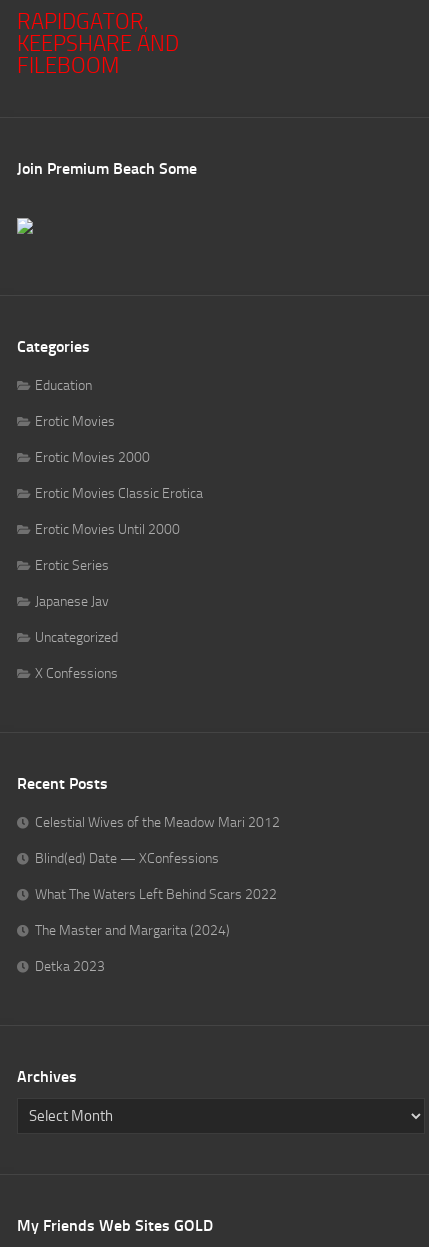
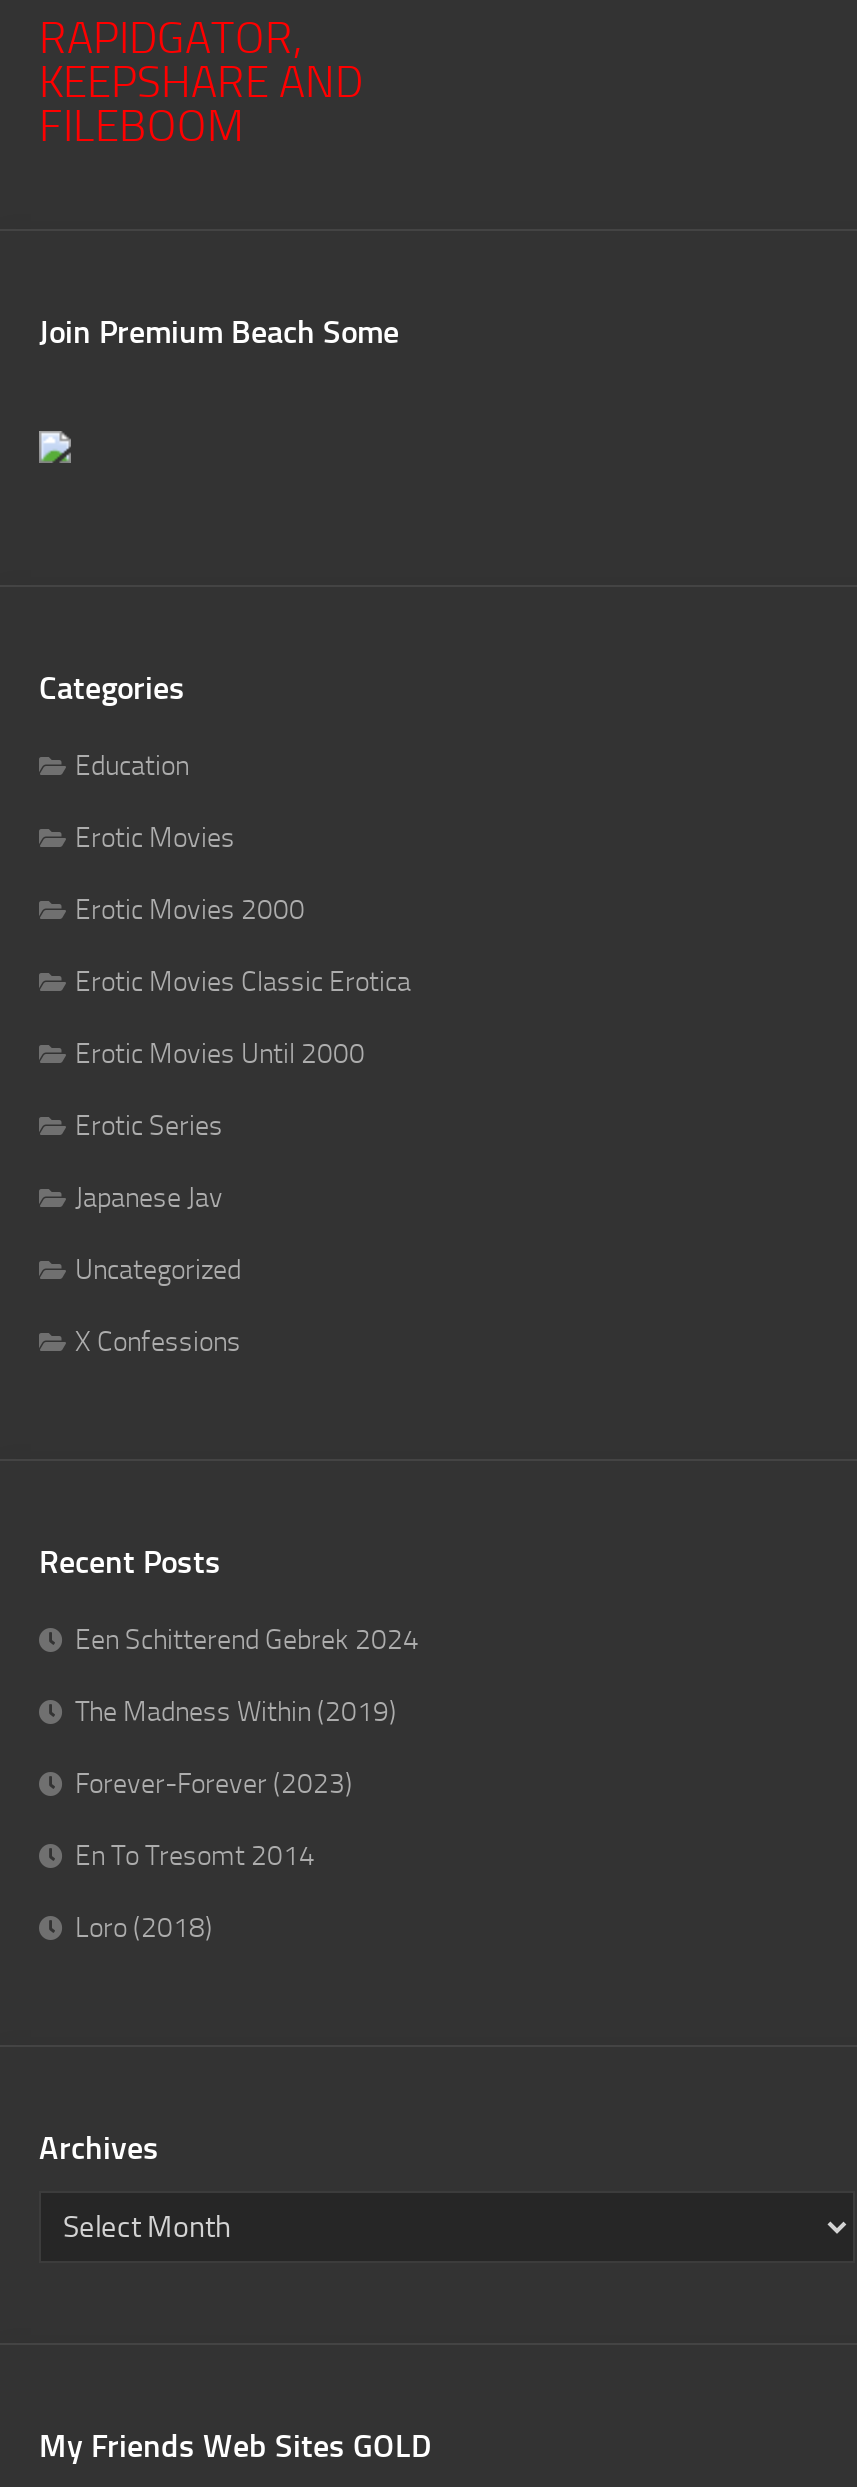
- Celestial Wives of the Meadow Mari 2012
+ Een Schitterend Gebrek 2024

- Blind(ed) Date — XConfessions
+ The Madness Within (2019)

- What The Waters Left Behind Scars 2022
+ Forever-Forever (2023)

- The Master and Margarita (2024)
+ En To Tresomt 2014

- Detka 2023
+ Loro (2018)
